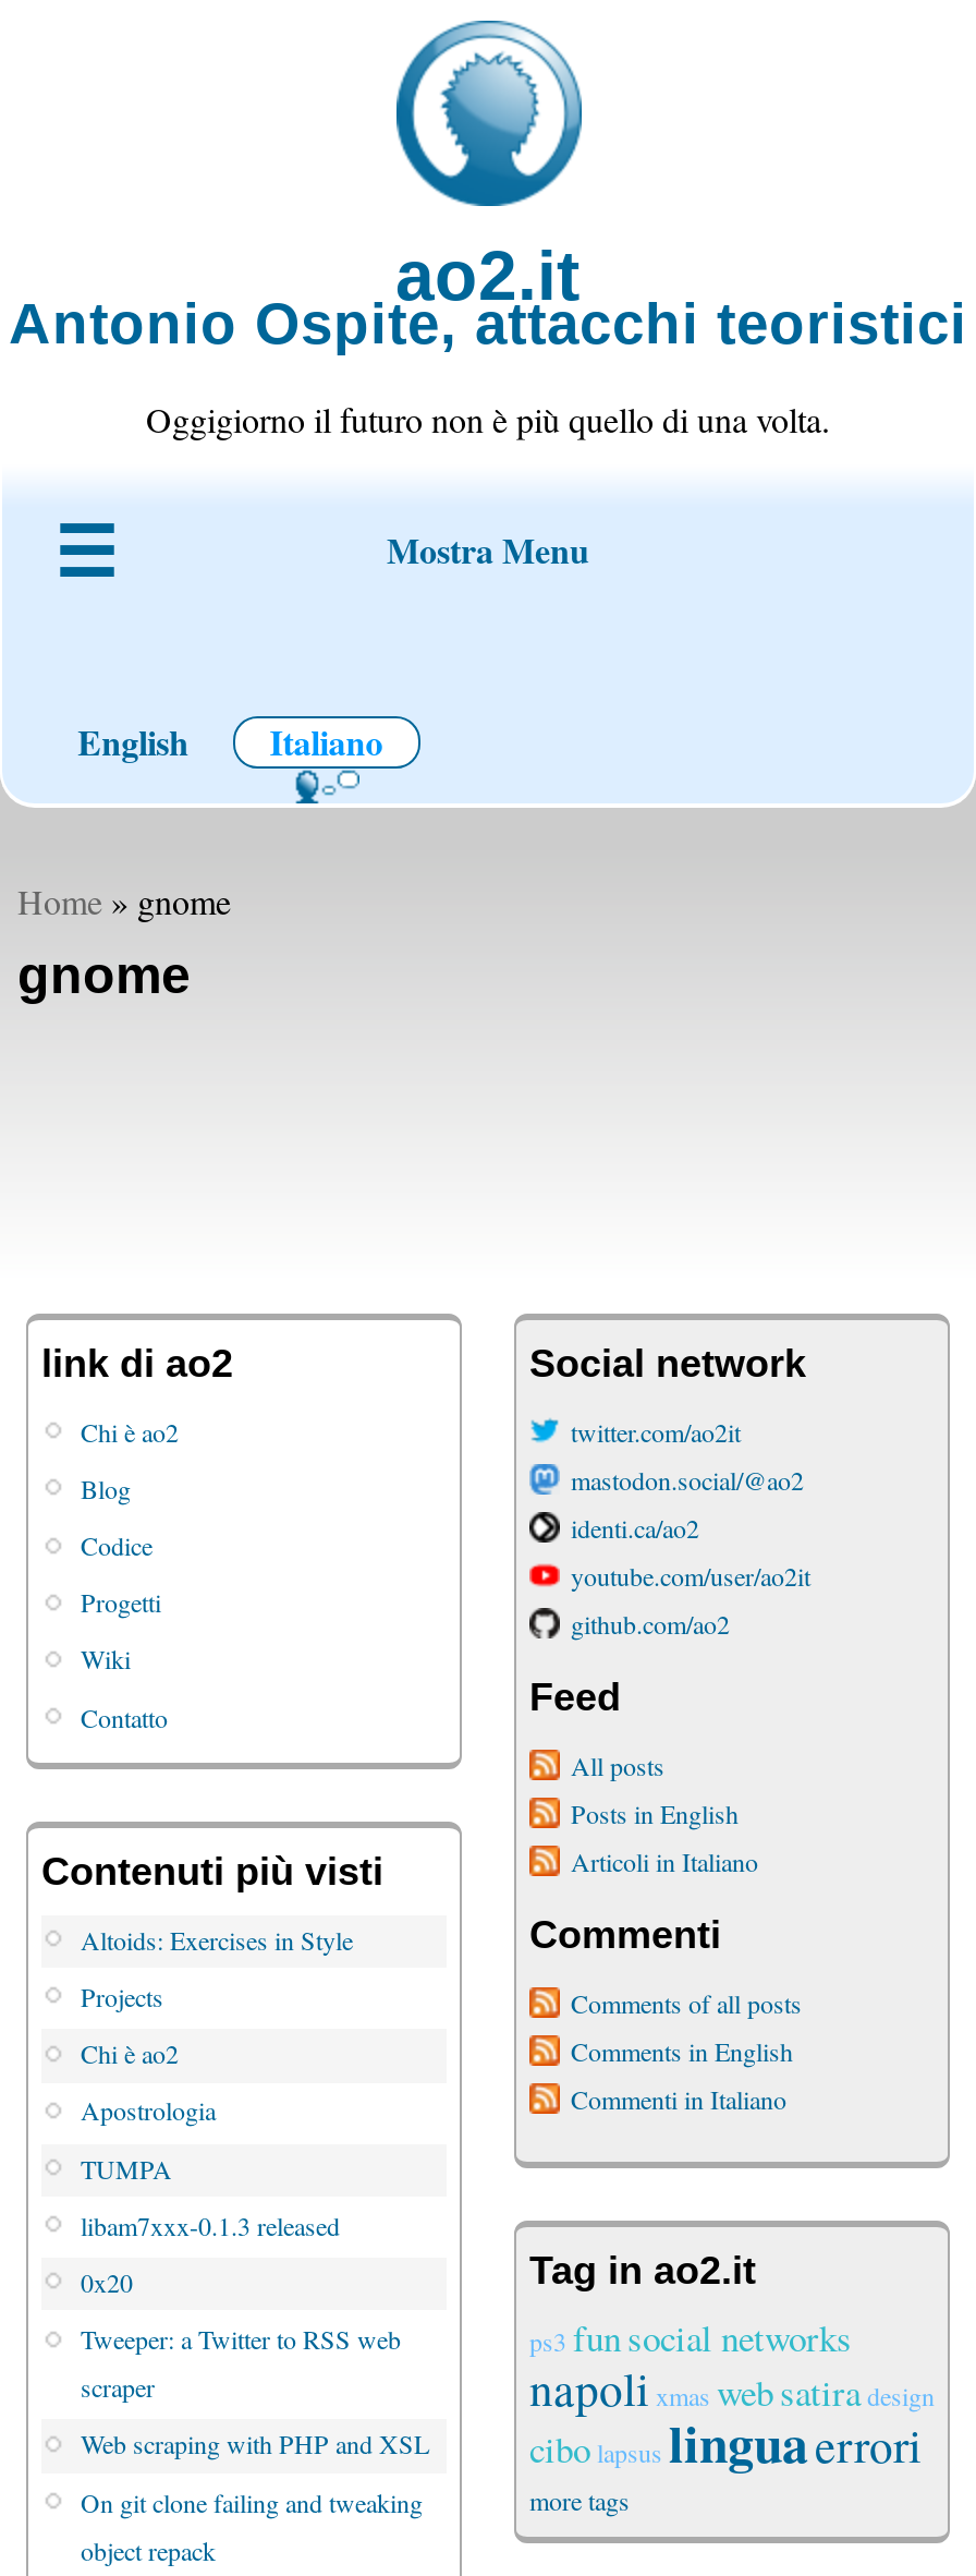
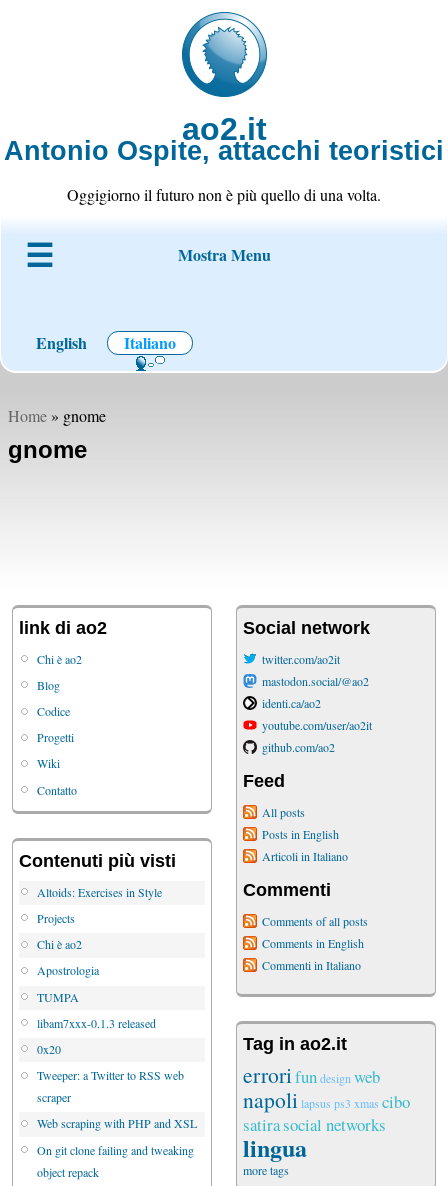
- ps3 fun social networks
- napoli xmas web satira design
- cibo lapsus lingua errori
+ errori fun design web
+ napoli lapsus ps3 xmas cibo
+ satira social networks
+ lingua

moved down: more tags
